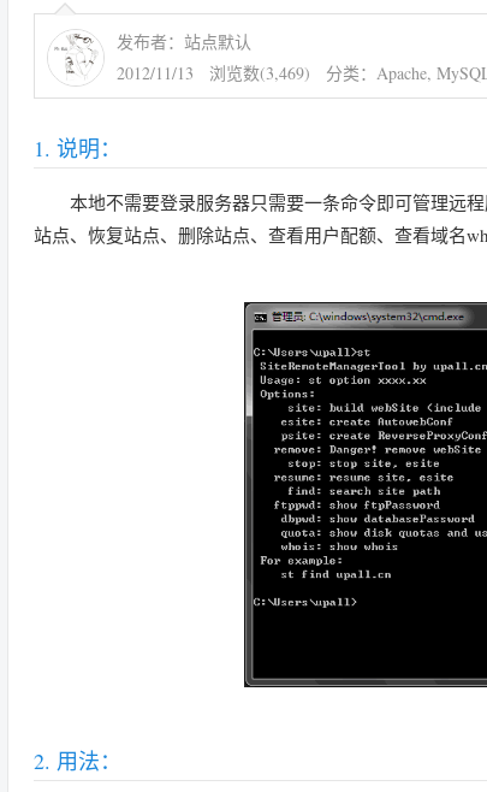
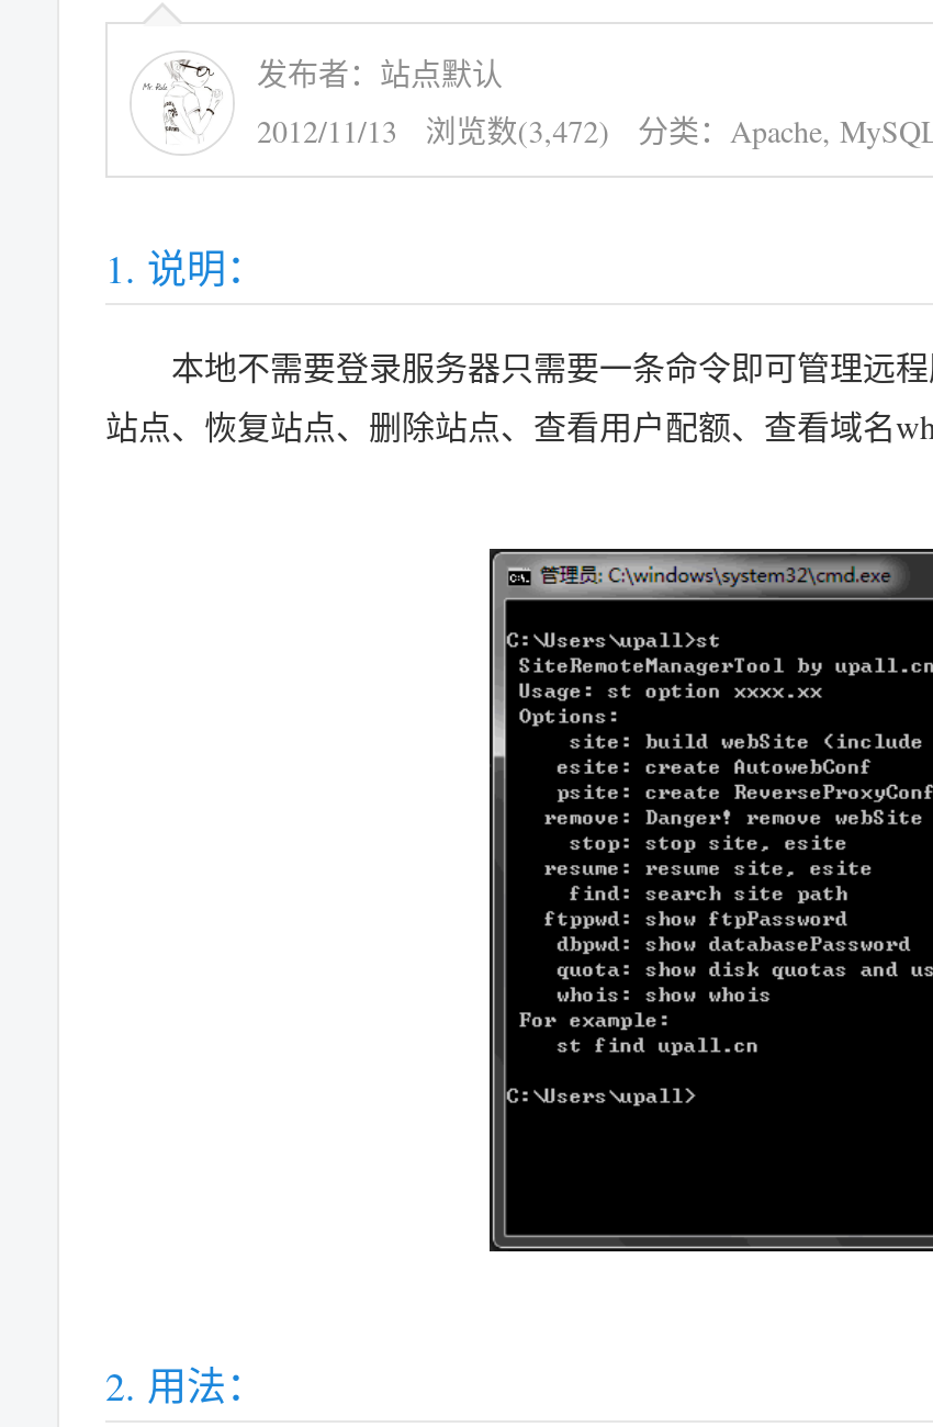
- 浏览数(3,469)
+ 浏览数(3,472)
